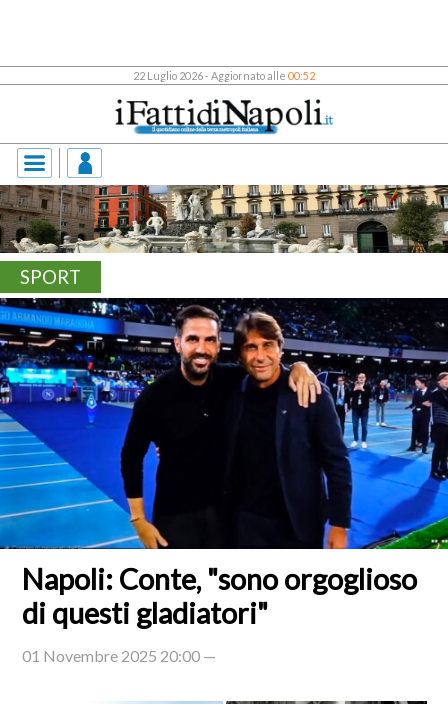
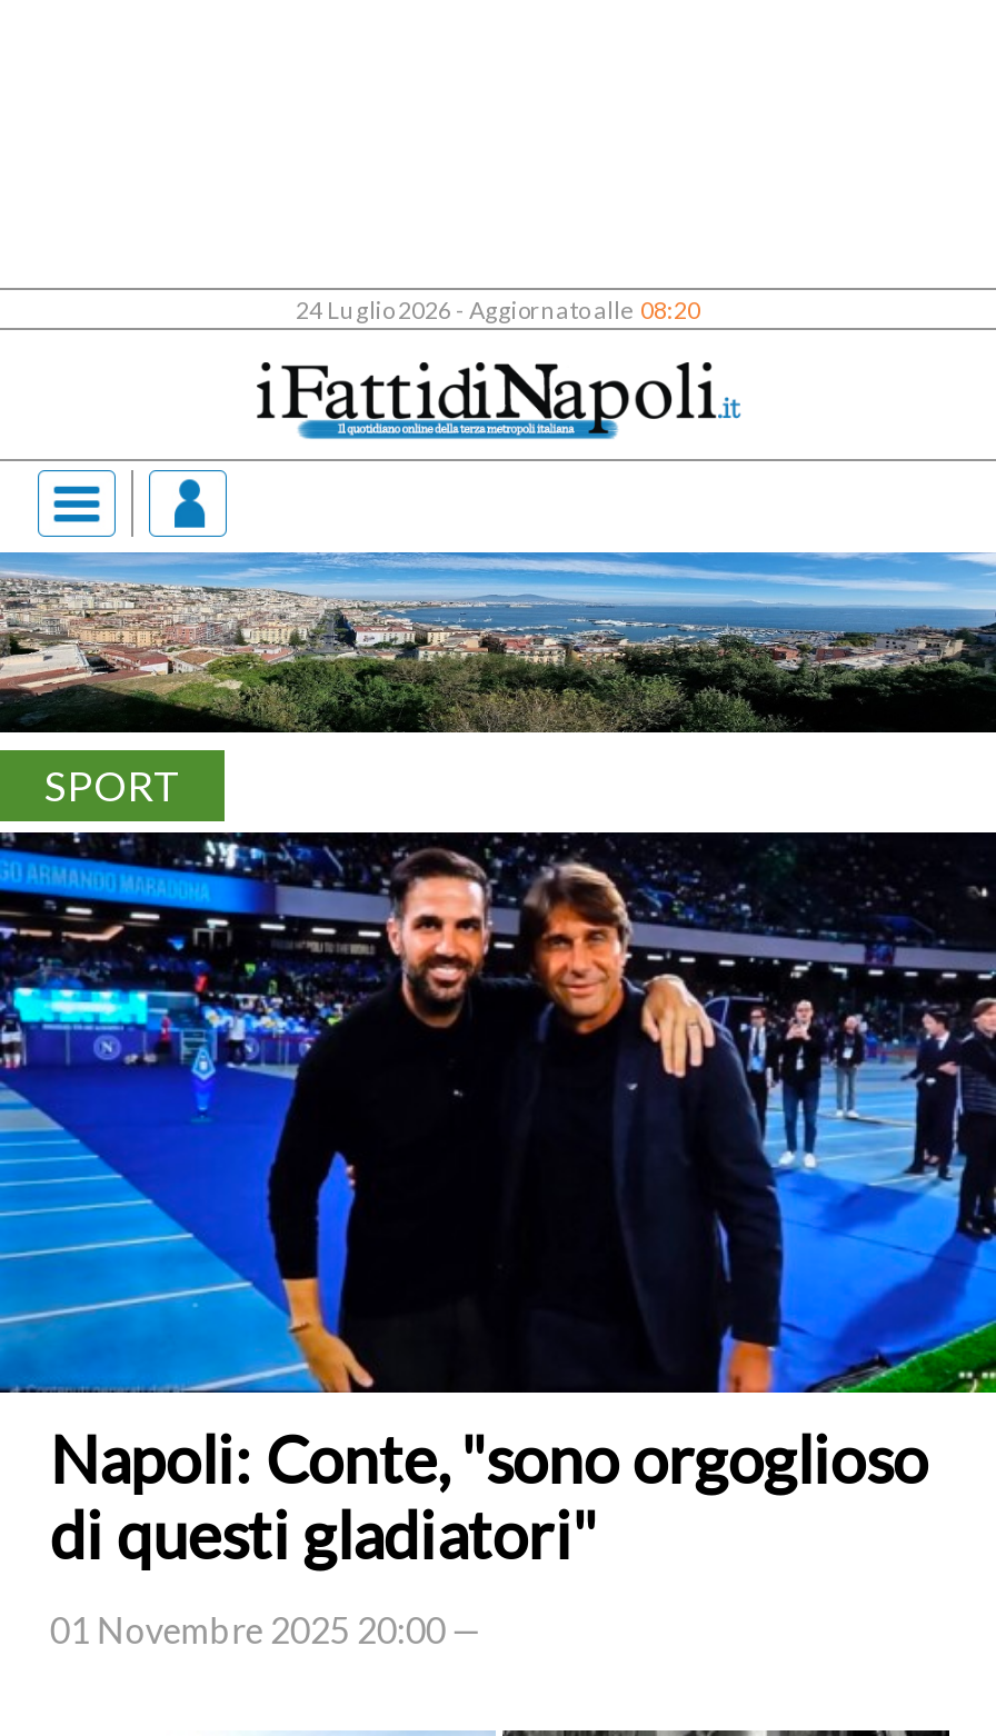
- 22 Luglio 2026 - Aggiornato alle 00:52
+ 24 Luglio 2026 - Aggiornato alle 08:20

- [image]
+ [image]
